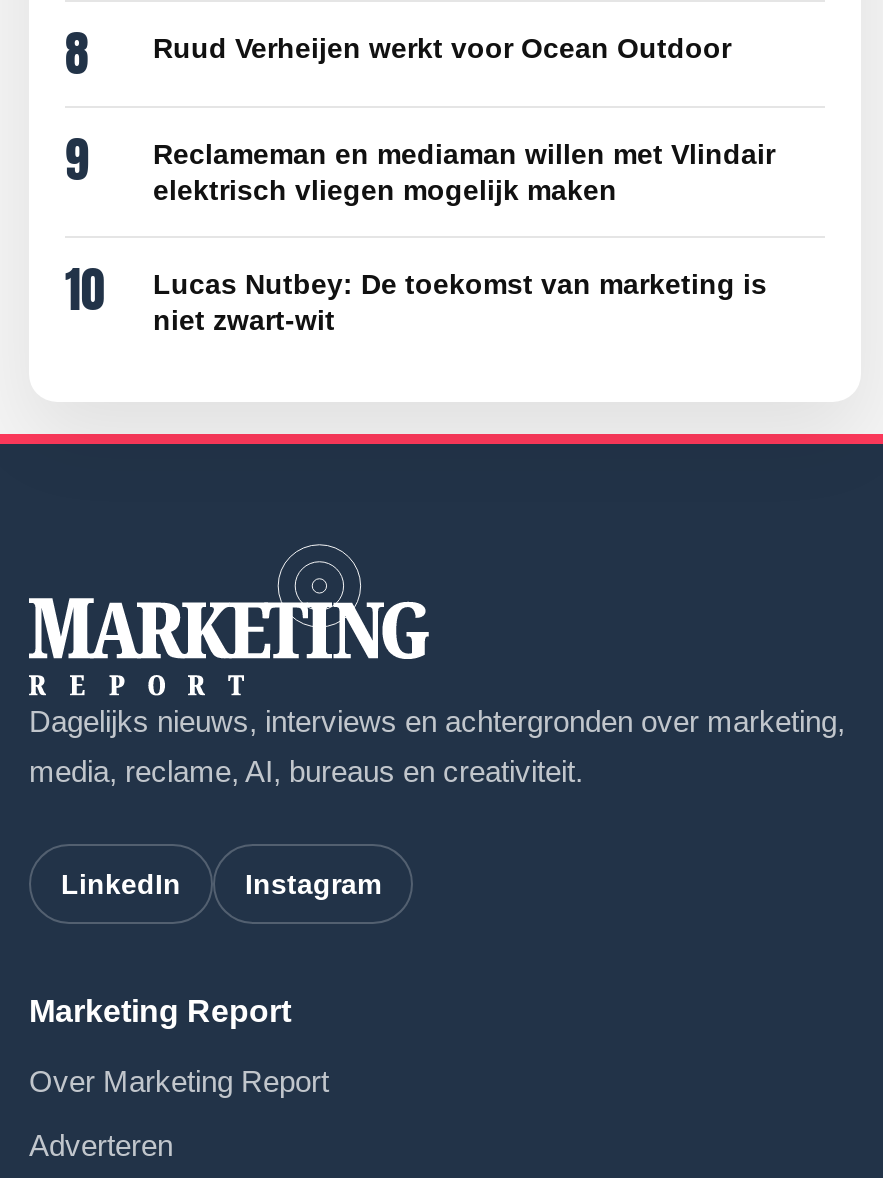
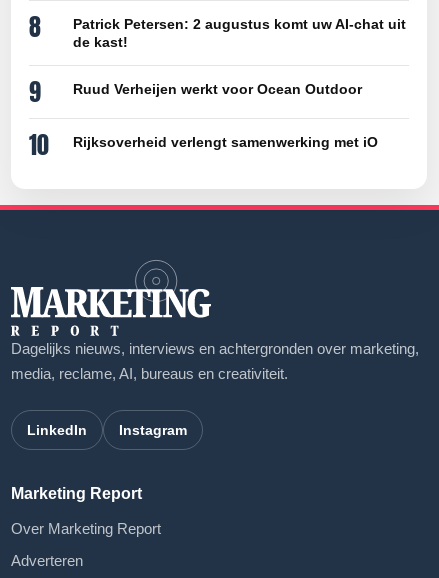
moved down: Ruud Verheijen werkt voor Ocean Outdoor

+ Patrick Petersen: 2 augustus komt uw AI-chat uit
+ de kast!

- Reclameman en mediaman willen met Vlindair
- elektrisch vliegen mogelijk maken

- Lucas Nutbey: De toekomst van marketing is
- niet zwart-wit
+ Rijksoverheid verlengt samenwerking met iO
